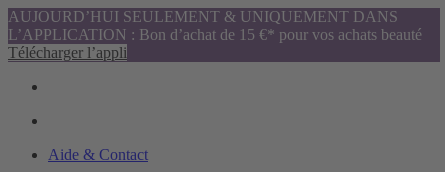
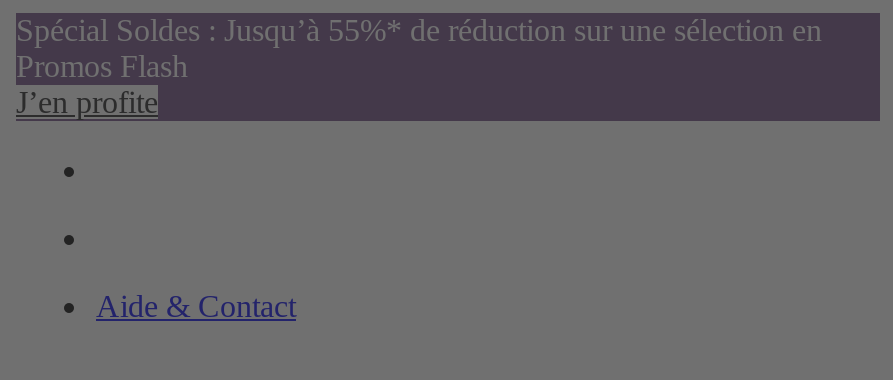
- AUJOURD’HUI SEULEMENT & UNIQUEMENT DANS
- L’APPLICATION : Bon d’achat de 15 €* pour vos achats beauté
- Télécharger l’appli
+ Spécial Soldes : Jusqu’à 55%* de réduction sur une sélection en
+ Promos Flash
+ J’en profite
